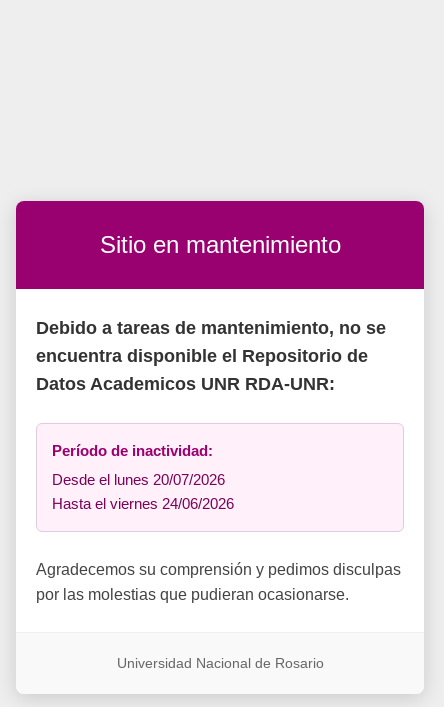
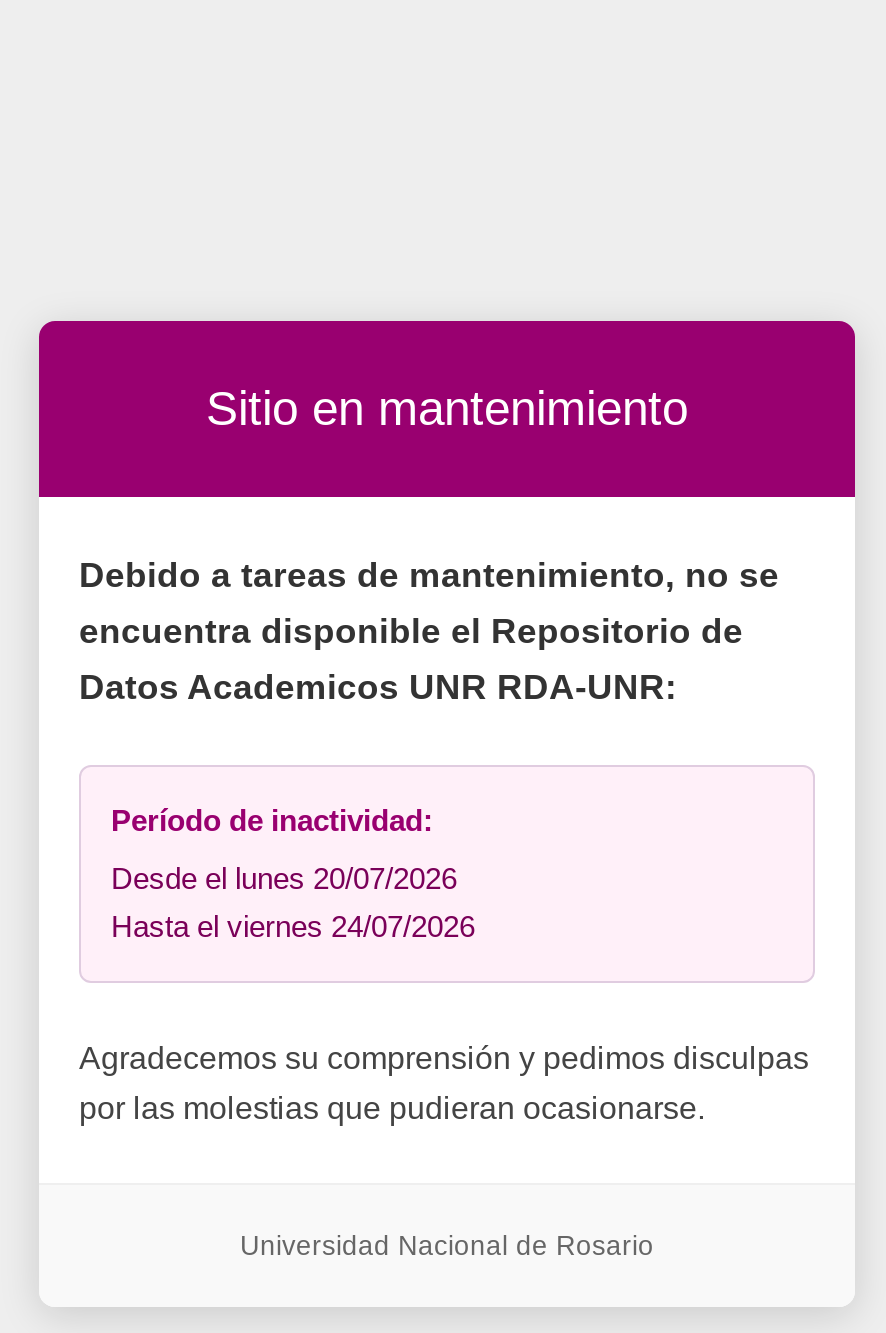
- Hasta el viernes 24/06/2026
+ Hasta el viernes 24/07/2026
